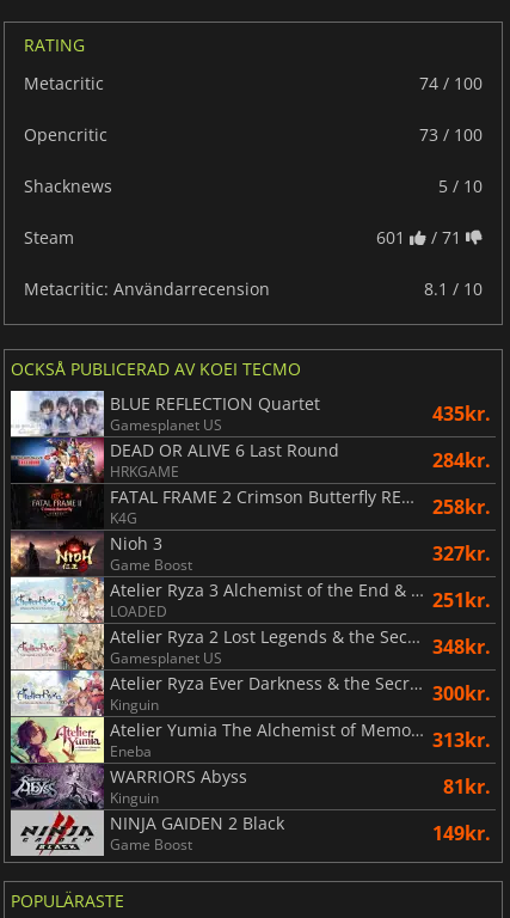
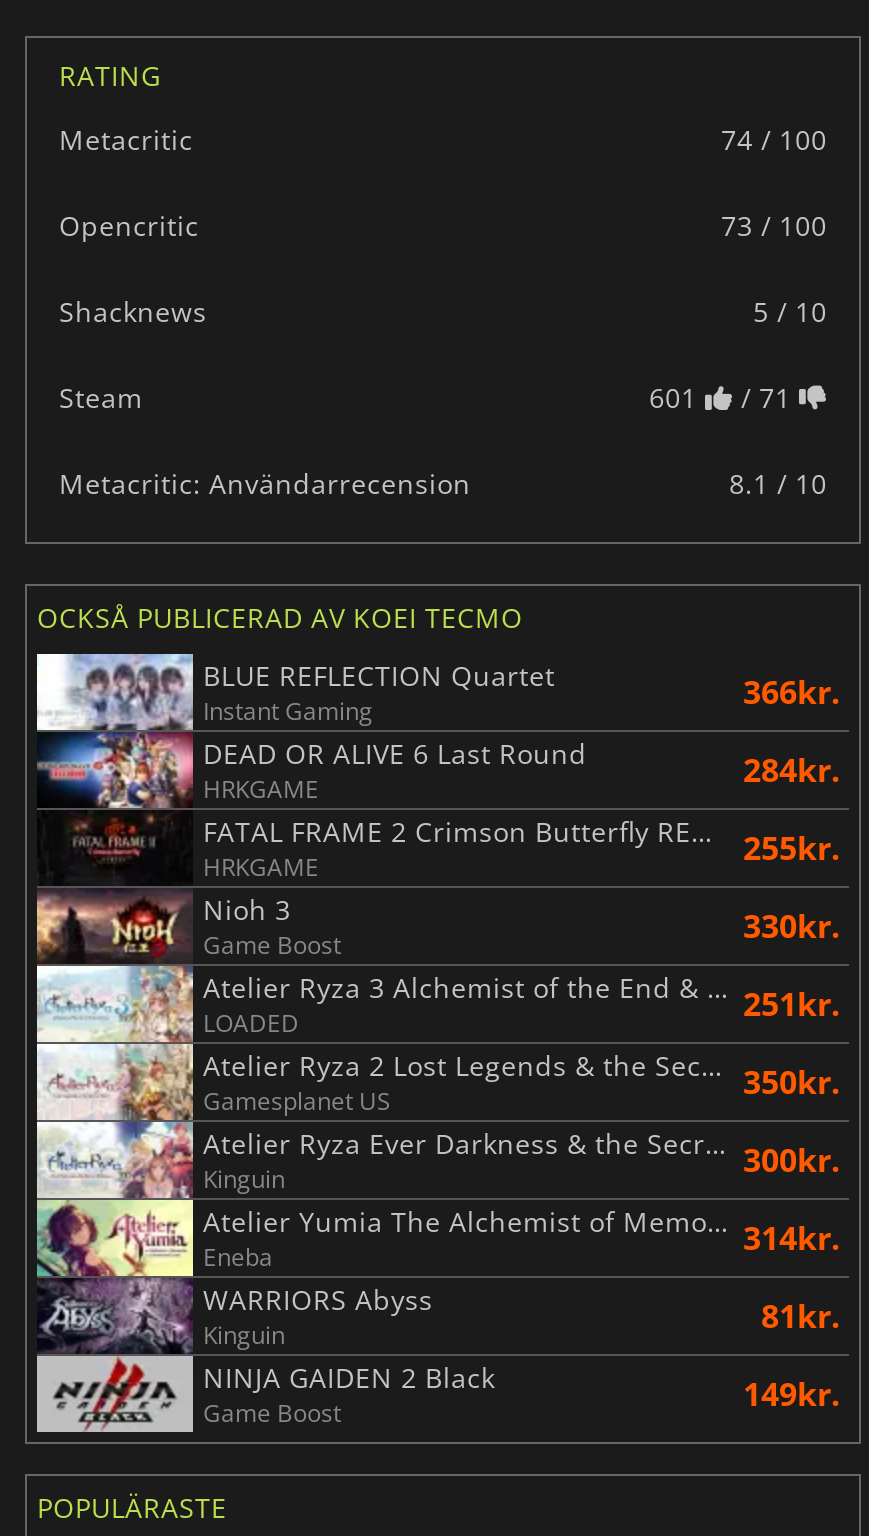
- Gamesplanet US
- 435kr.
+ Instant Gaming
+ 366kr.

- K4G
- 258kr.
+ HRKGAME
+ 255kr.

- 327kr.
+ 330kr.

- 348kr.
+ 350kr.

- 313kr.
+ 314kr.
